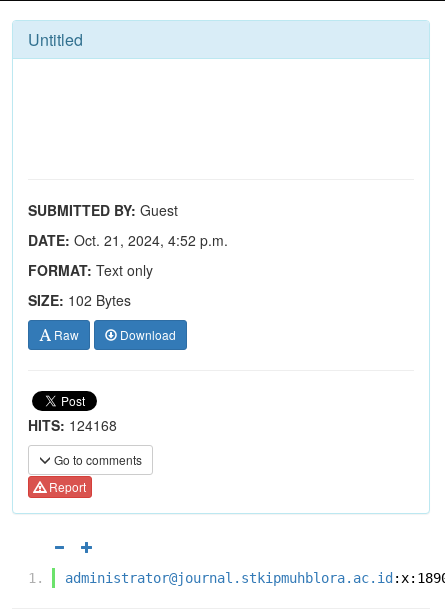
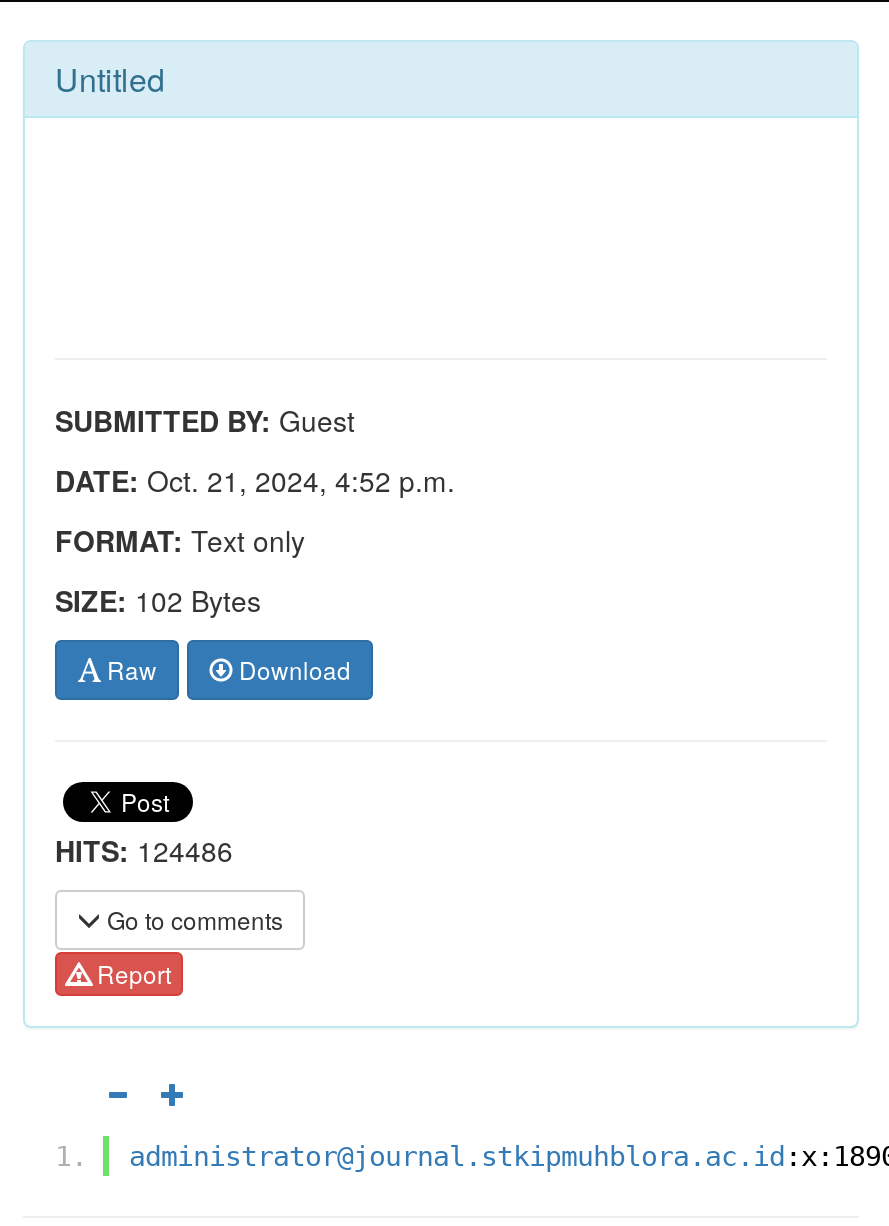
- HITS: 124168
+ HITS: 124486
